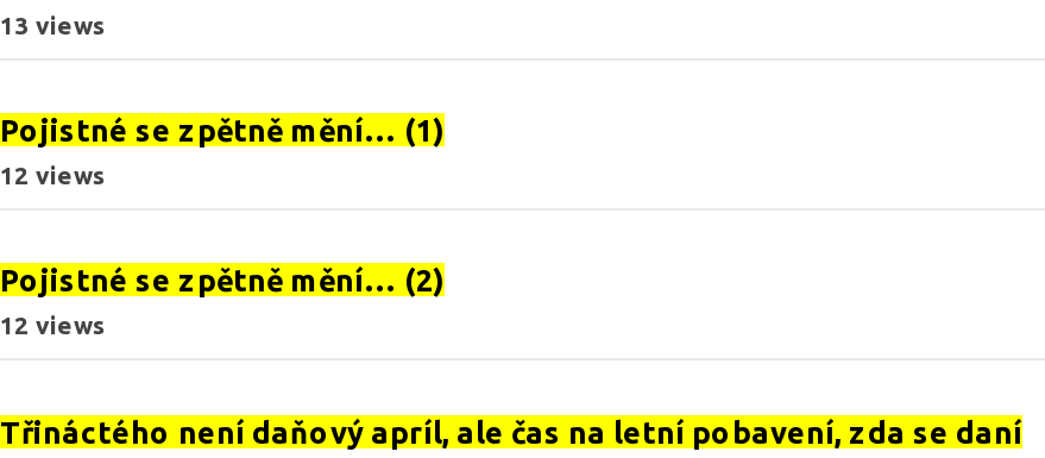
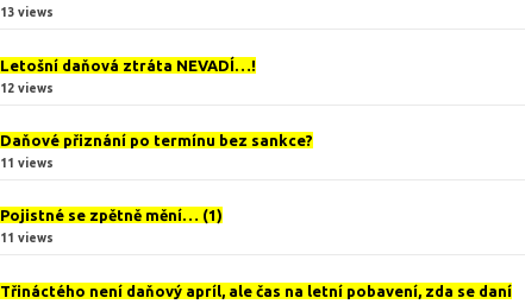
+ Letošní daňová ztráta NEVADÍ…!

moved down: Pojistné se zpětně mění… (1)

- Pojistné se zpětně mění… (2)
- 12 views
+ Daňové přiznání po termínu bez sankce?
+ 11 views
+ 11 views
